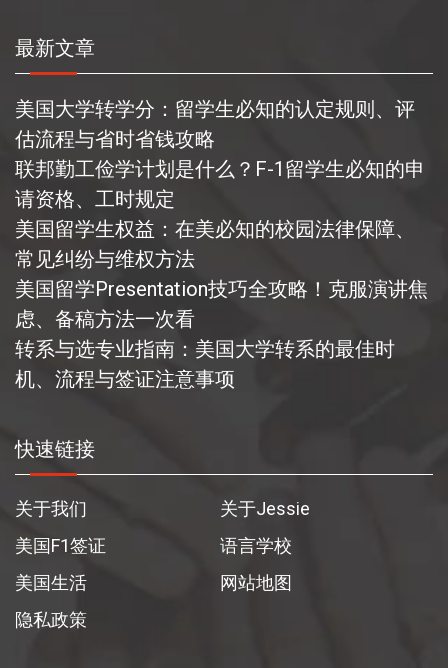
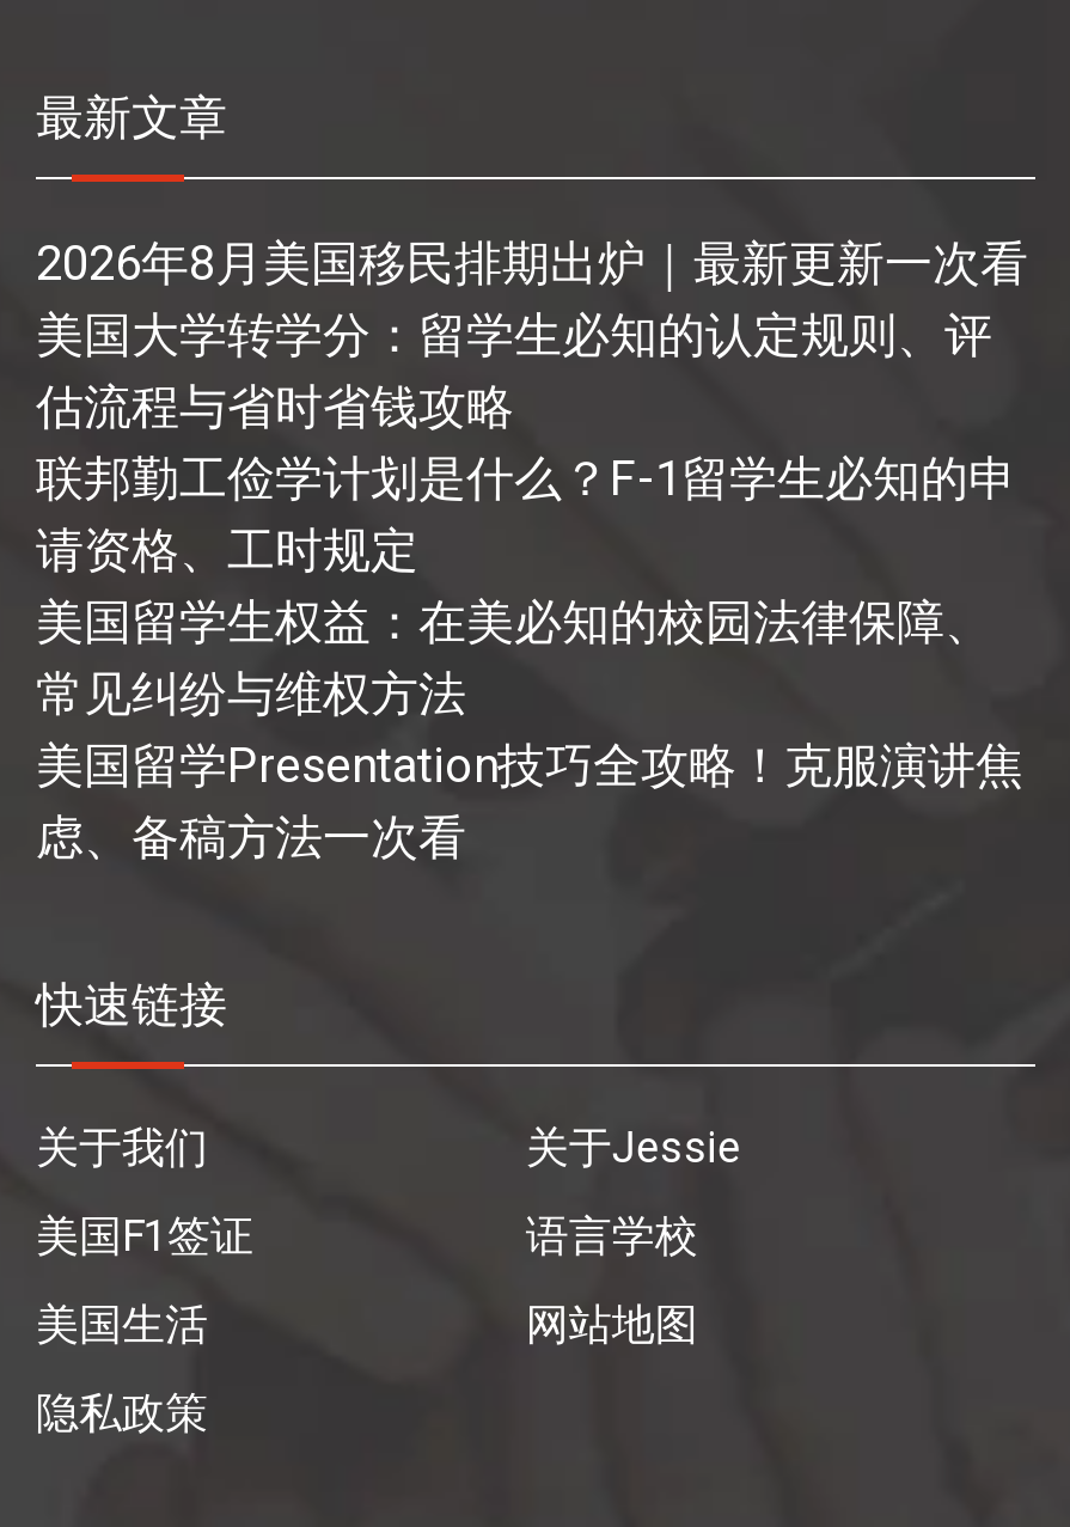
+ 2026年8月美国移民排期出炉｜最新更新一次看

moved down: 美国大学转学分：留学生必知的认定规则、评 | 估流程与省时省钱攻略 | 联邦勤工俭学计划是什么？F-1留学生必知的申 | 请资格、工时规定 | 美国留学生权益：在美必知的校园法律保障、 | 常见纠纷与维权方法 | 美国留学Presentation技巧全攻略！克服演讲焦 | 虑、备稿方法一次看

- 转系与选专业指南：美国大学转系的最佳时
- 机、流程与签证注意事项
